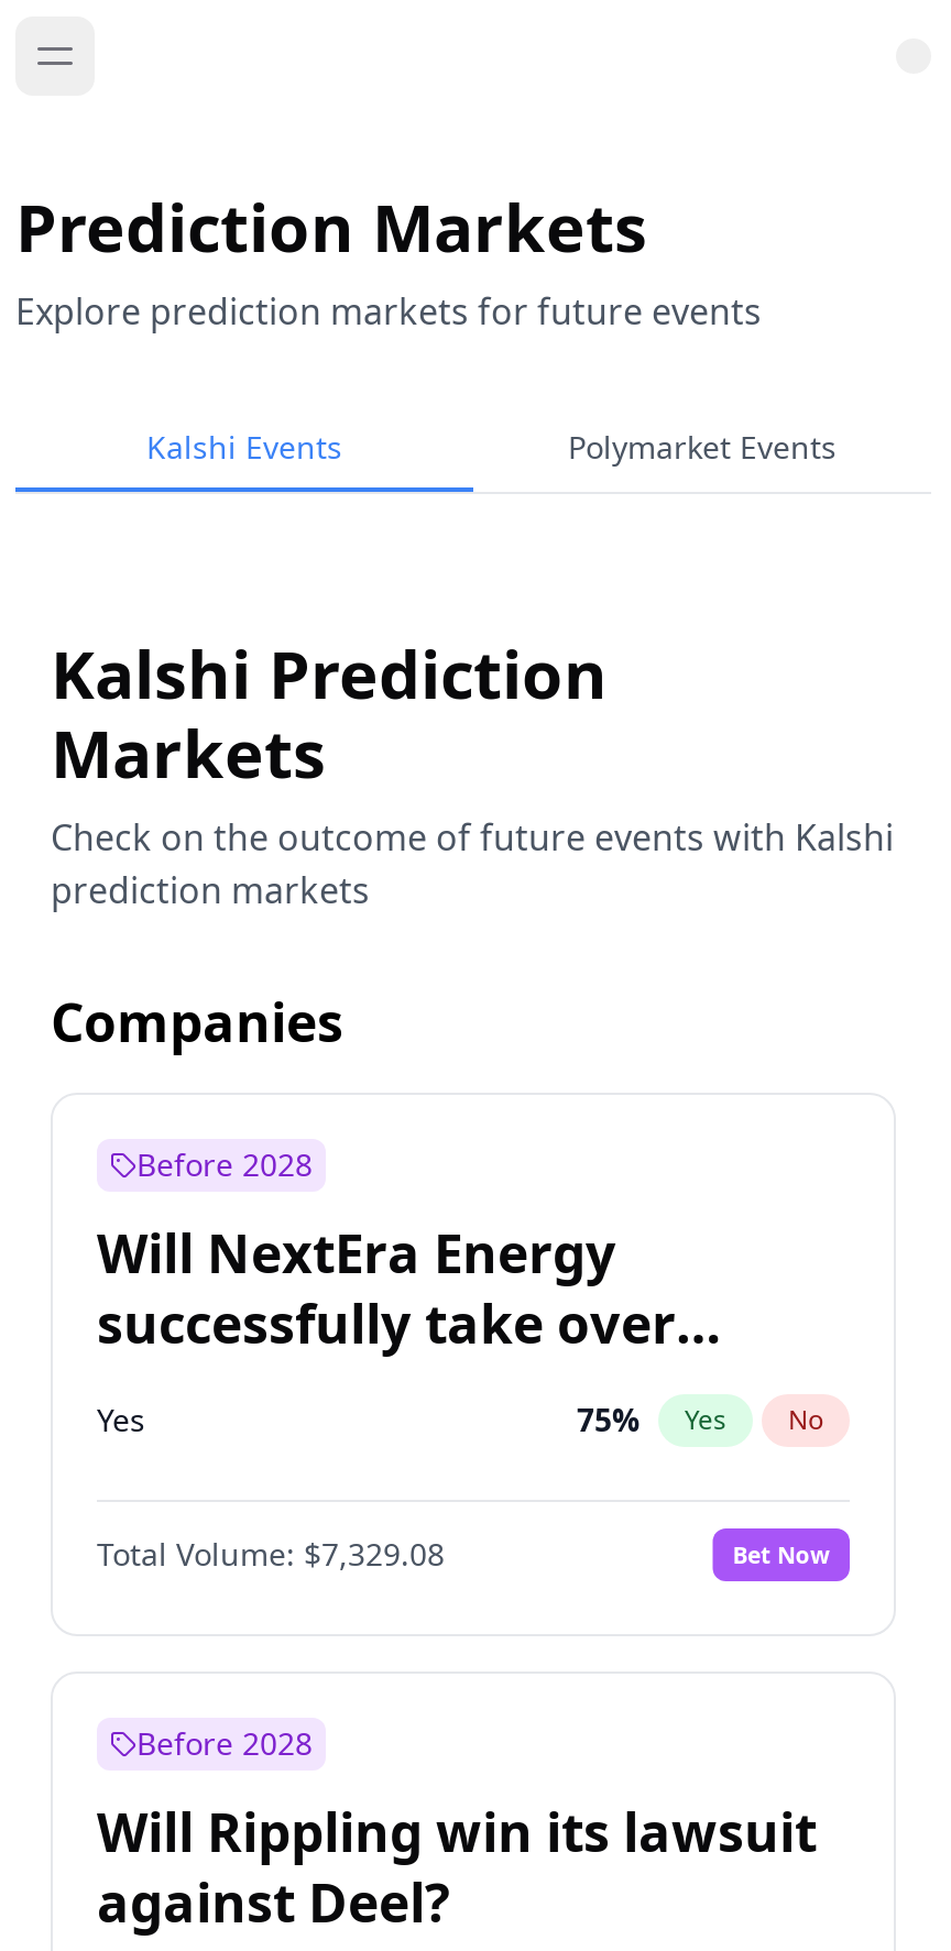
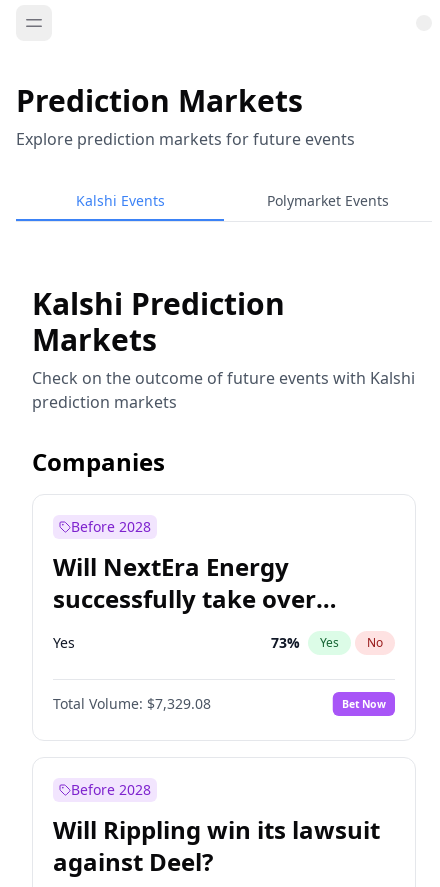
- 75%
+ 73%
